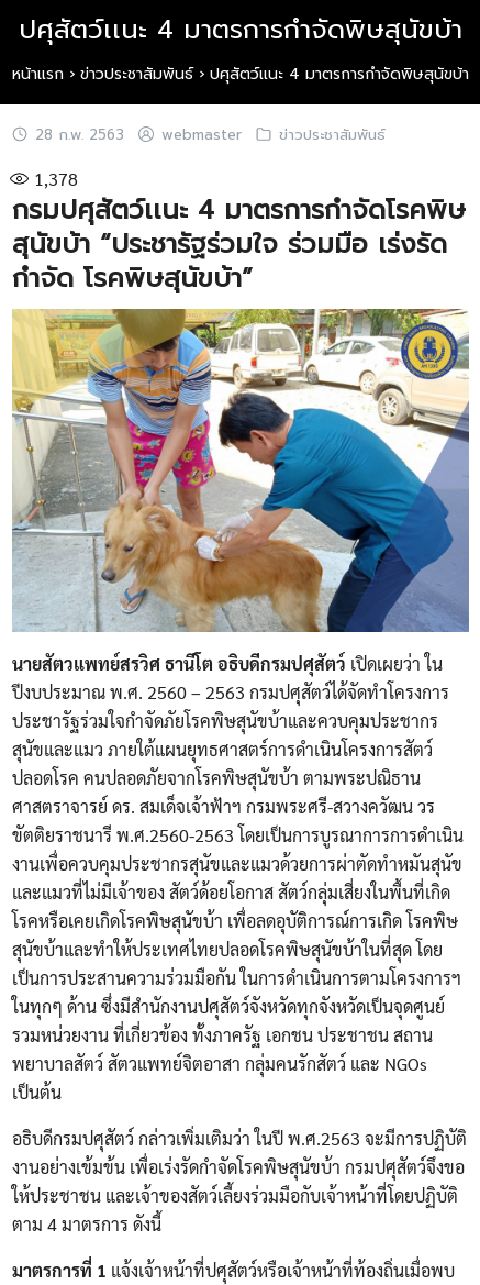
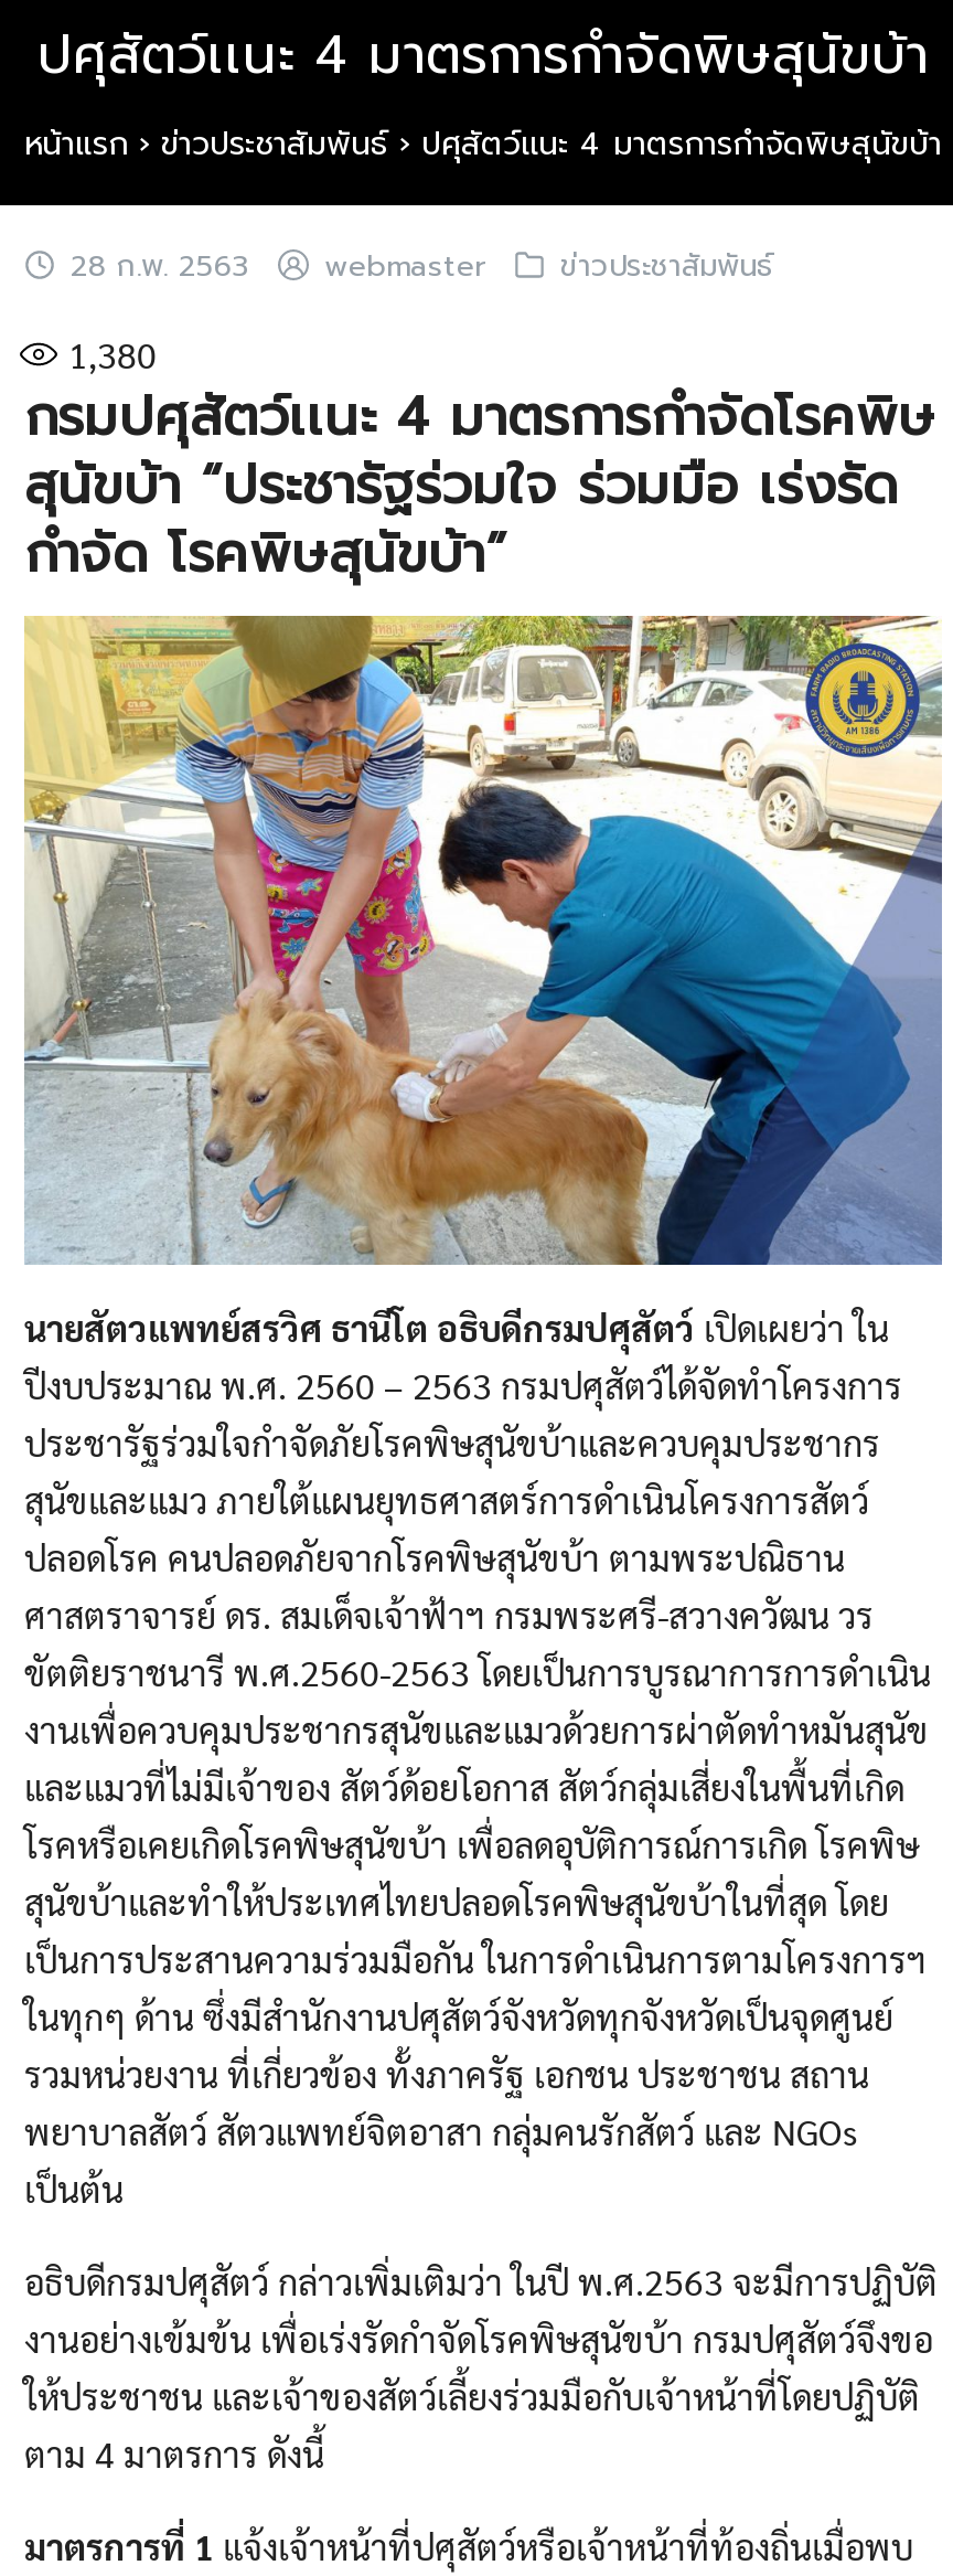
- 1,378
+ 1,380
